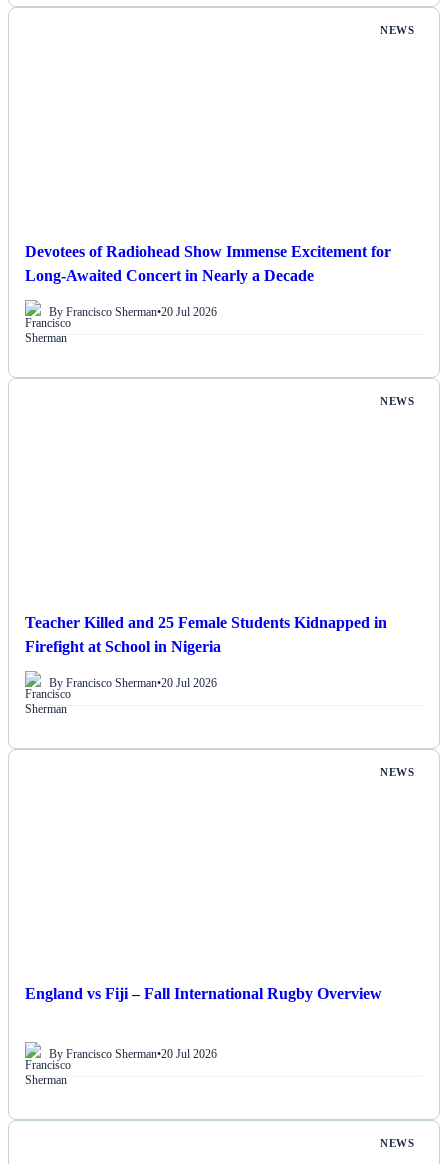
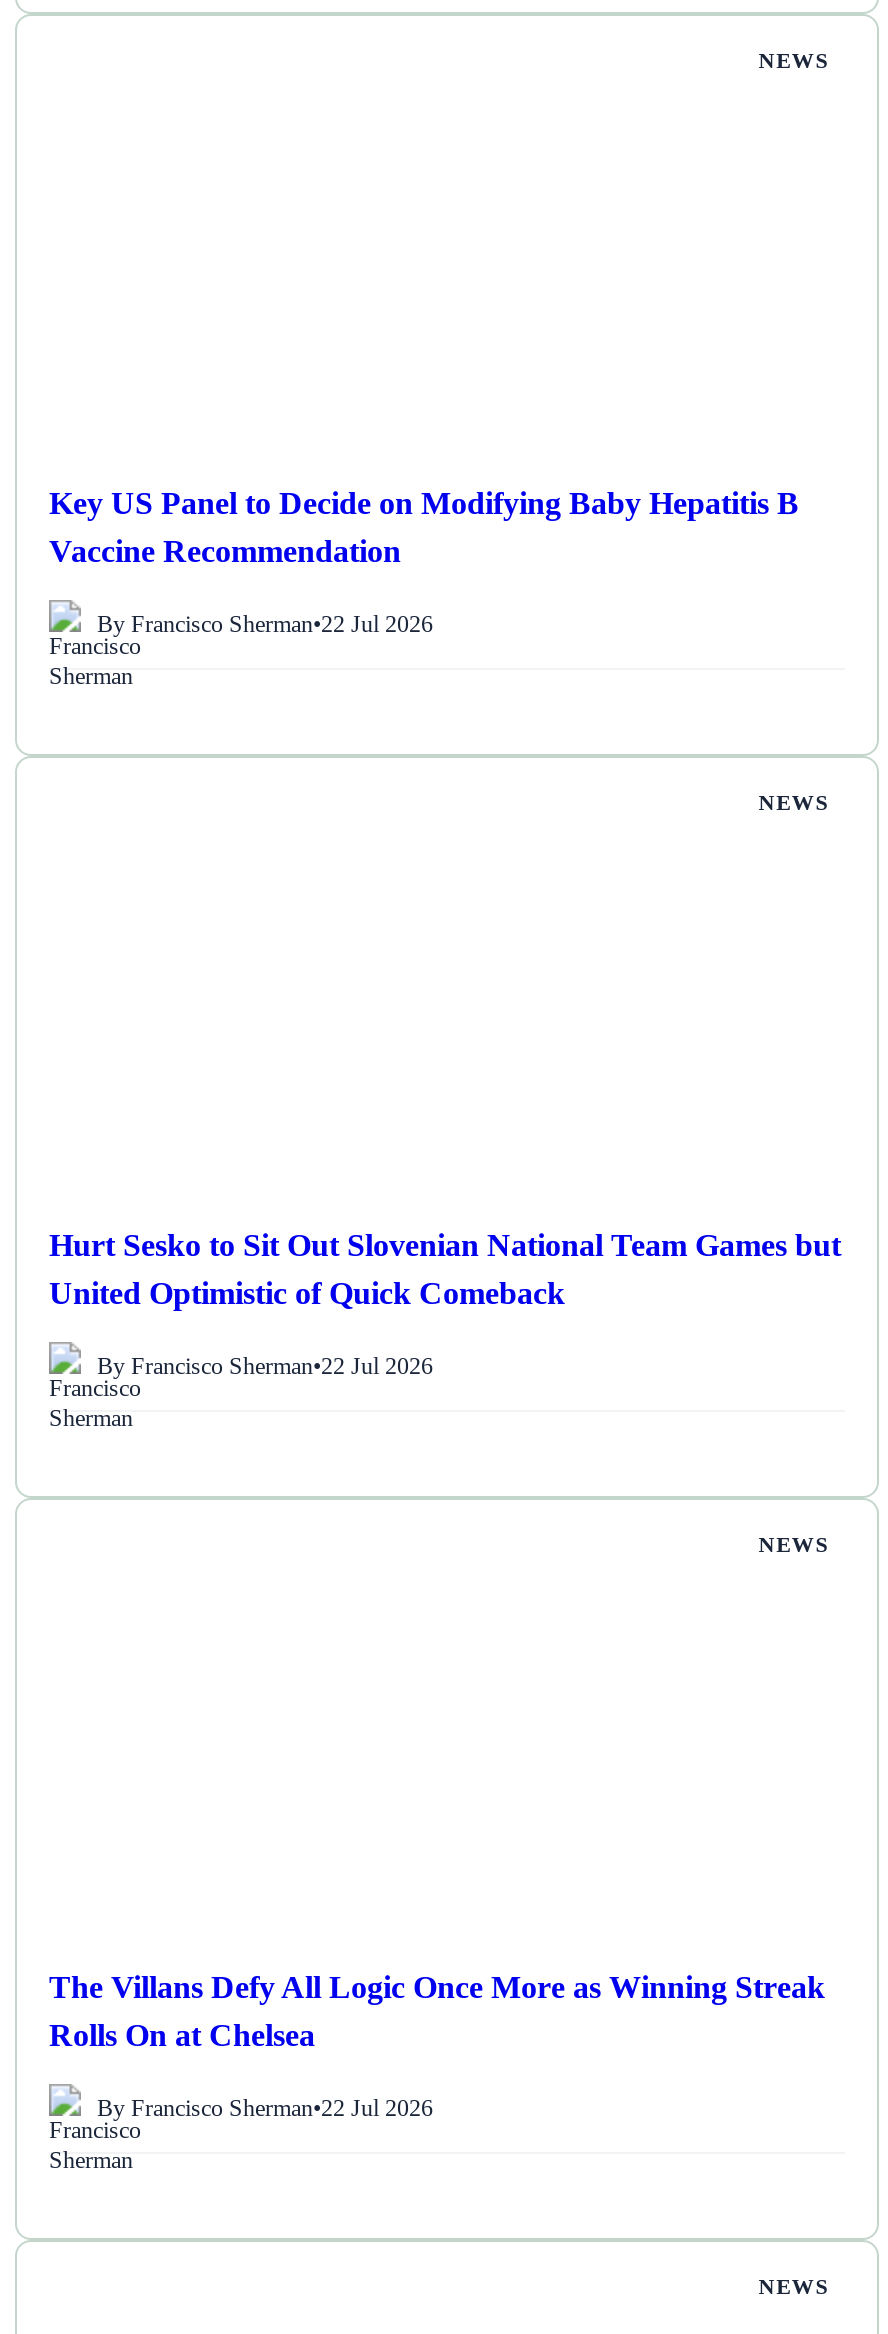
- Devotees of Radiohead Show Immense Excitement for
- Long-Awaited Concert in Nearly a Decade
+ Key US Panel to Decide on Modifying Baby Hepatitis B
+ Vaccine Recommendation

- By Francisco Sherman•20 Jul 2026
+ By Francisco Sherman•22 Jul 2026

- Teacher Killed and 25 Female Students Kidnapped in
- Firefight at School in Nigeria
+ Hurt Sesko to Sit Out Slovenian National Team Games but
+ United Optimistic of Quick Comeback

- By Francisco Sherman•20 Jul 2026
+ By Francisco Sherman•22 Jul 2026

- England vs Fiji – Fall International Rugby Overview
+ The Villans Defy All Logic Once More as Winning Streak
+ Rolls On at Chelsea

- By Francisco Sherman•20 Jul 2026
+ By Francisco Sherman•22 Jul 2026
